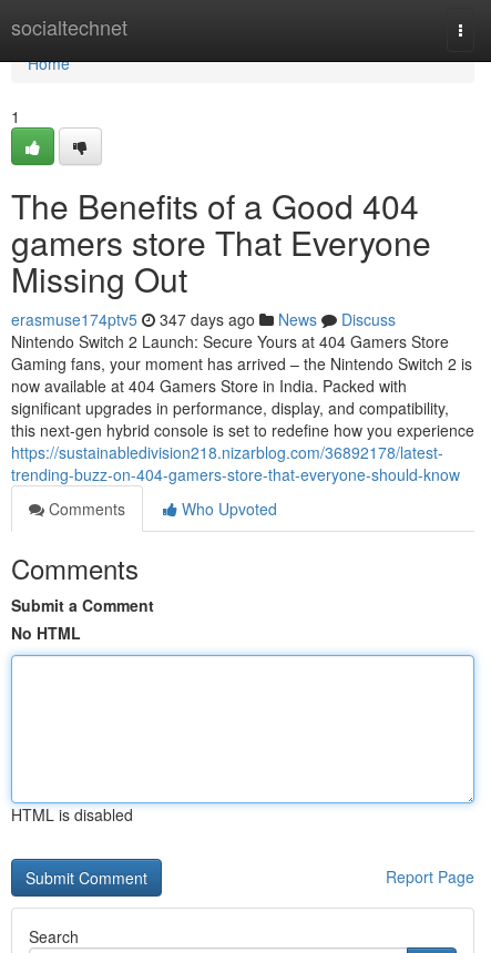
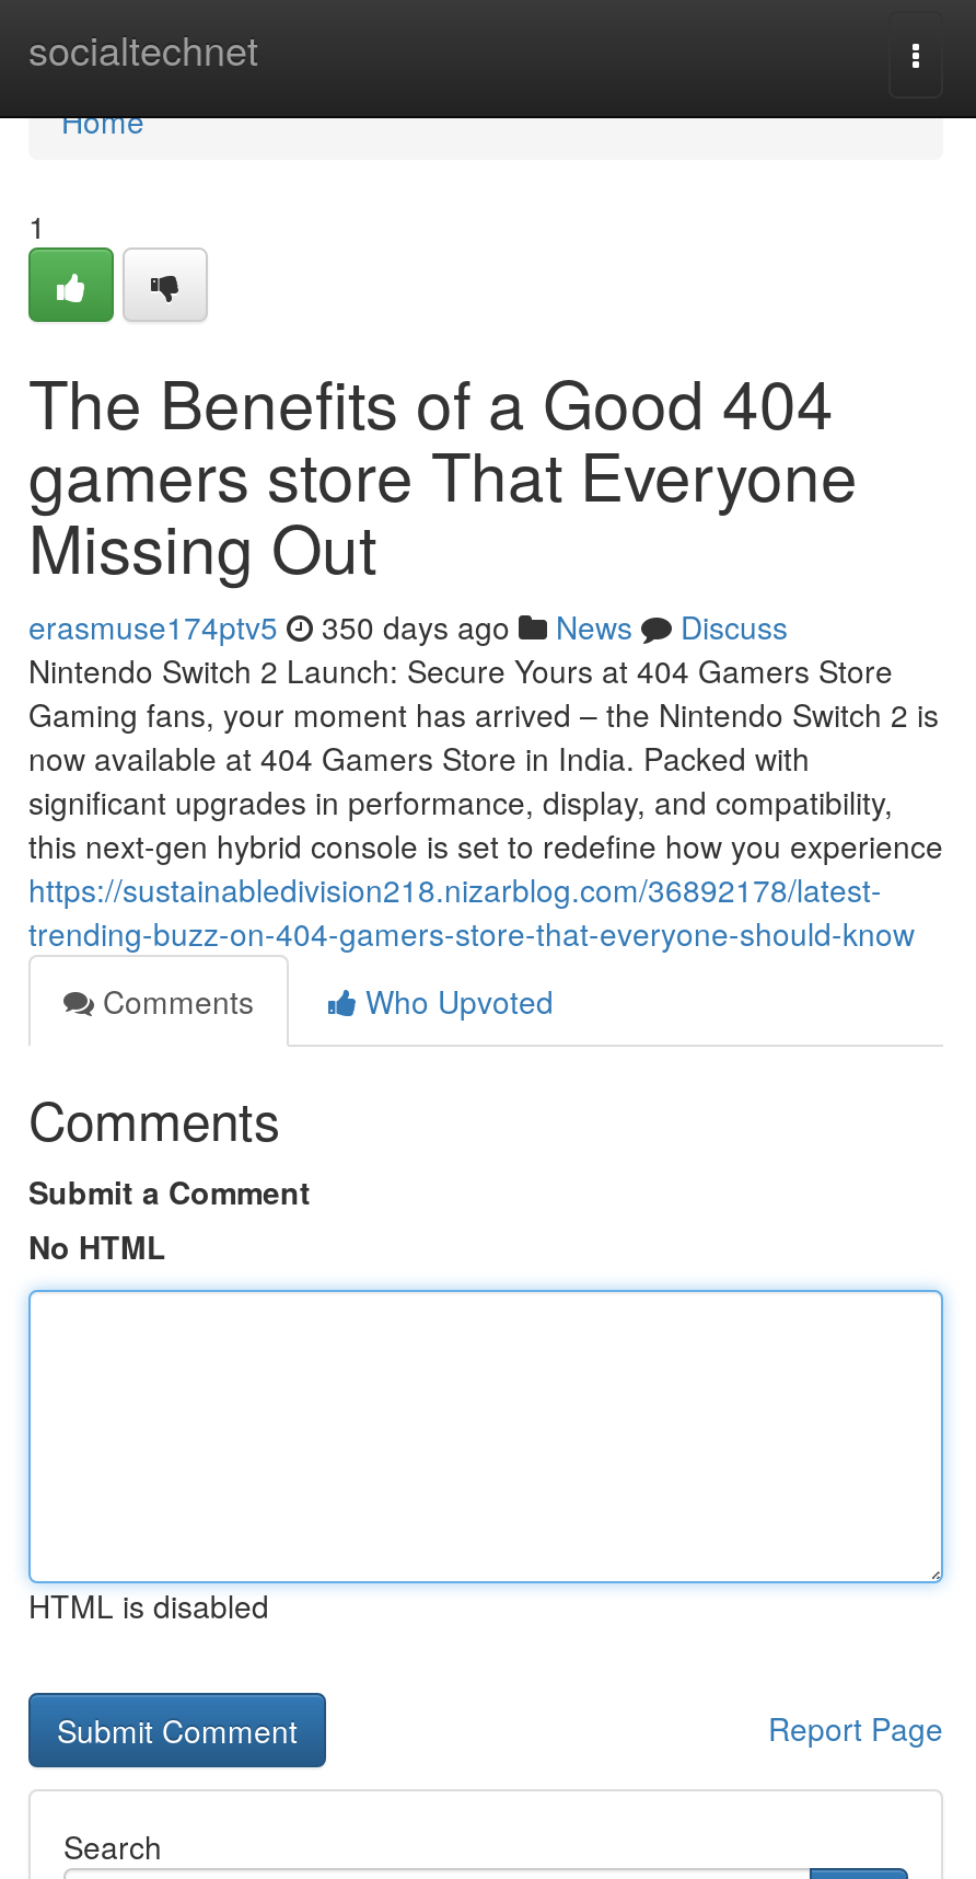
- erasmuse174ptv5 347 days ago News Discuss
+ erasmuse174ptv5 350 days ago News Discuss
